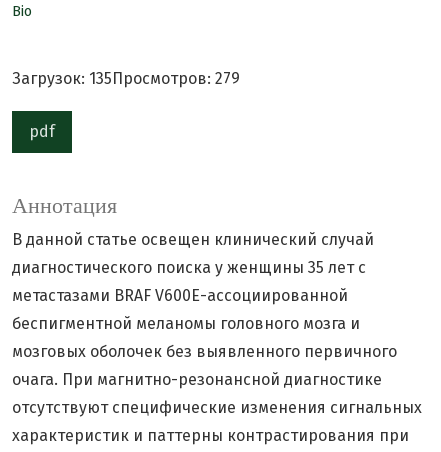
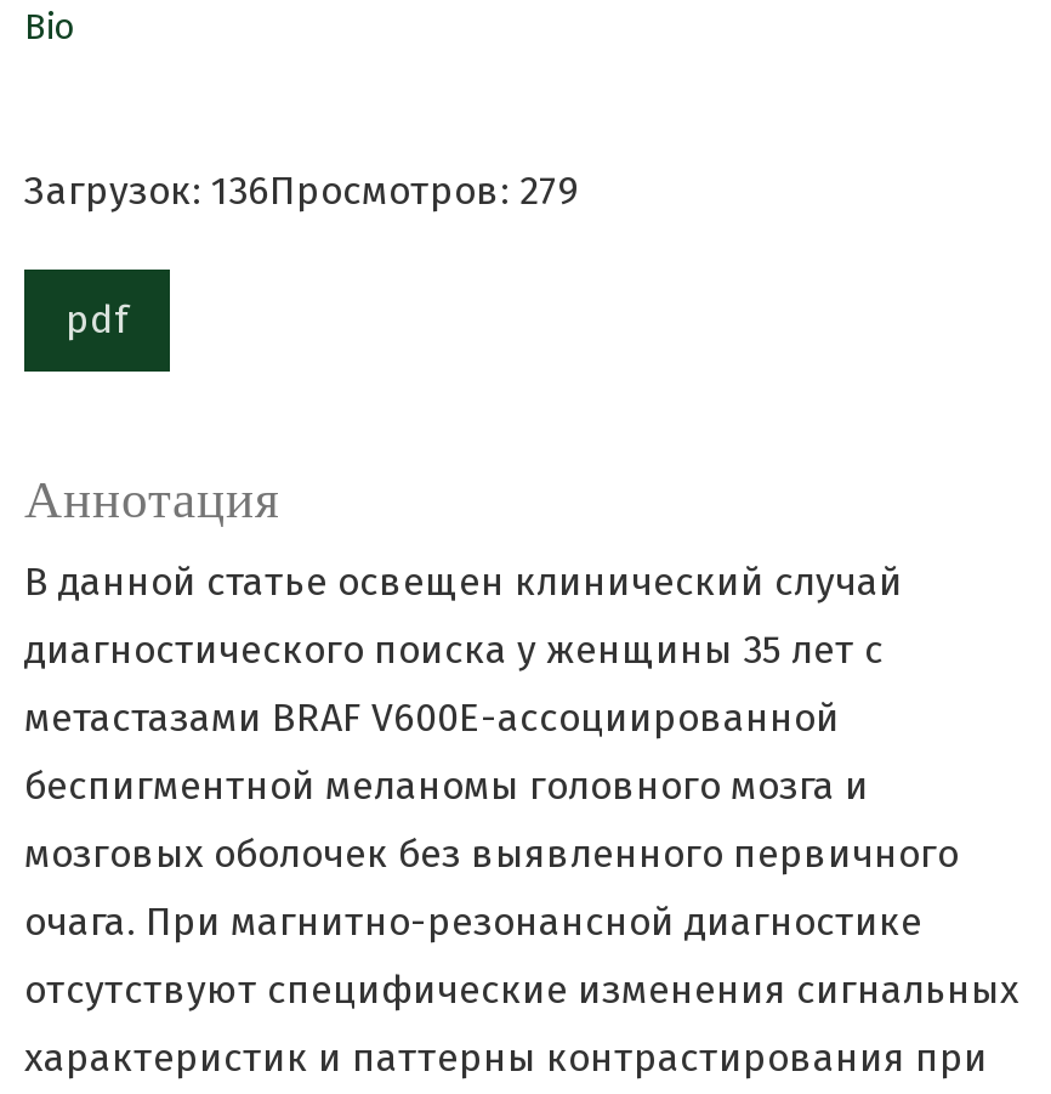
- Загрузок: 135Просмотров: 279
+ Загрузок: 136Просмотров: 279
